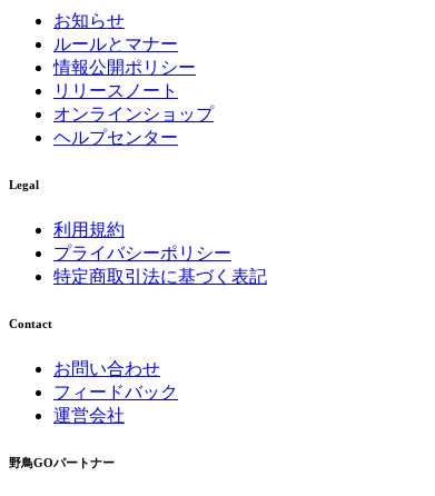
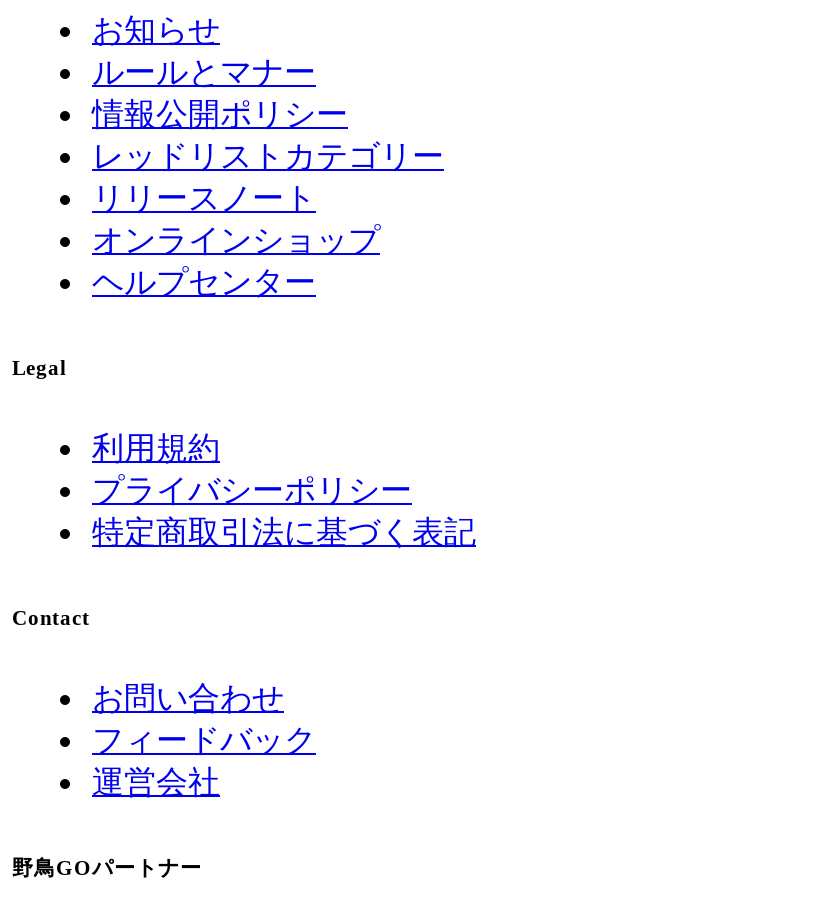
+ レッドリストカテゴリー
